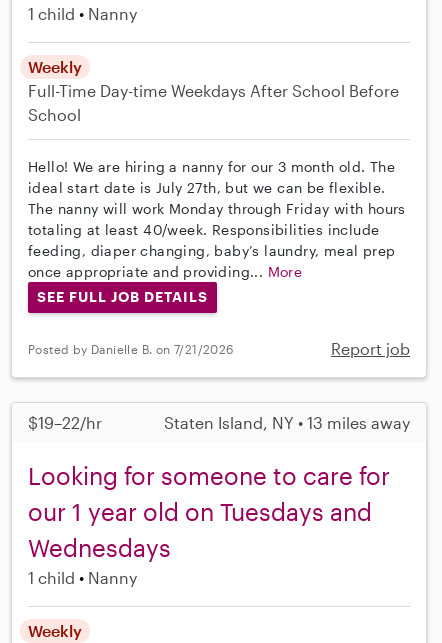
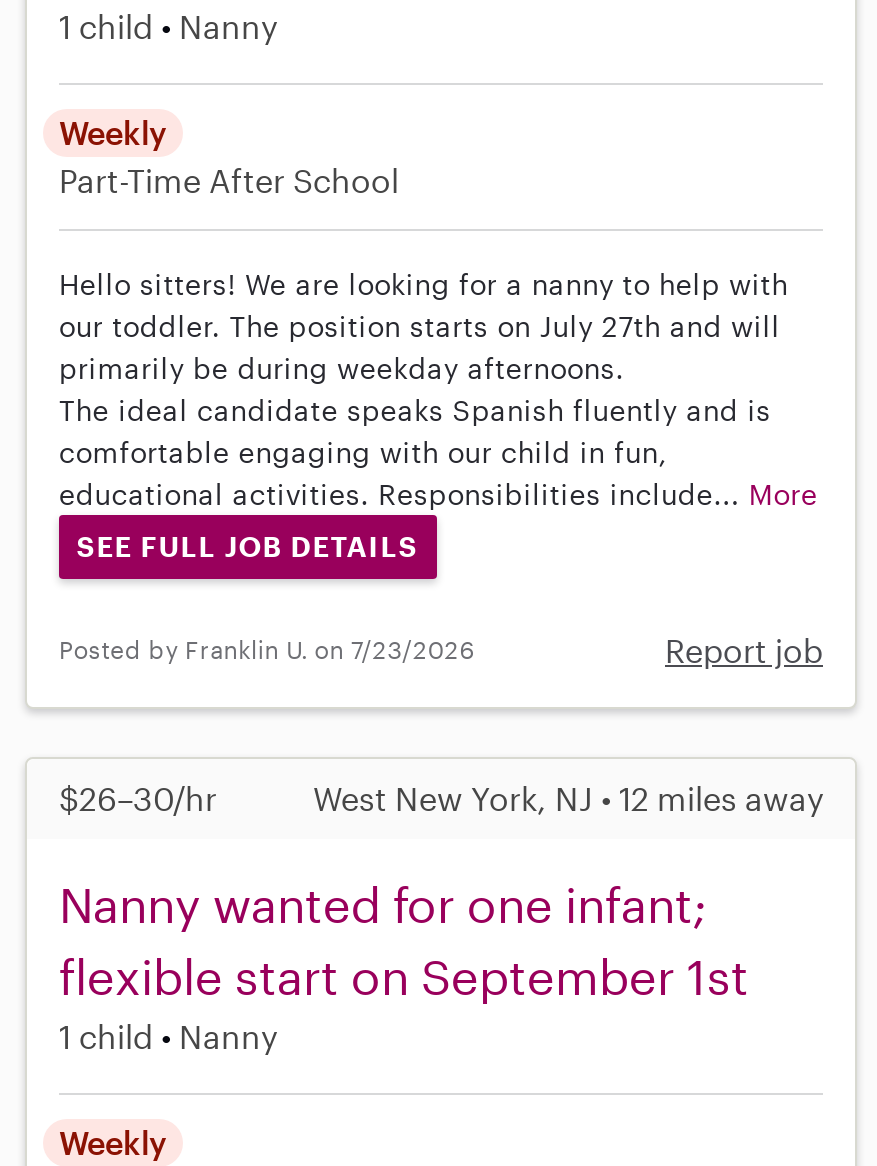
- Full-Time Day-time Weekdays After School Before
- School
+ Part-Time After School

- Hello! We are hiring a nanny for our 3 month old. The
- ideal start date is July 27th, but we can be flexible.
- The nanny will work Monday through Friday with hours
- totaling at least 40/week. Responsibilities include
- feeding, diaper changing, baby’s laundry, meal prep
- once appropriate and providing... More
+ Hello sitters! We are looking for a nanny to help with
+ our toddler. The position starts on July 27th and will
+ primarily be during weekday afternoons.
+ The ideal candidate speaks Spanish fluently and is
+ comfortable engaging with our child in fun,
+ educational activities. Responsibilities include... More

- Posted by Danielle B. on 7/21/2026
+ Posted by Franklin U. on 7/23/2026

- $19–22/hr
- Staten Island, NY • 13 miles away
+ $26–30/hr
+ West New York, NJ • 12 miles away

- Looking for someone to care for
- our 1 year old on Tuesdays and
- Wednesdays
+ Nanny wanted for one infant;
+ flexible start on September 1st
